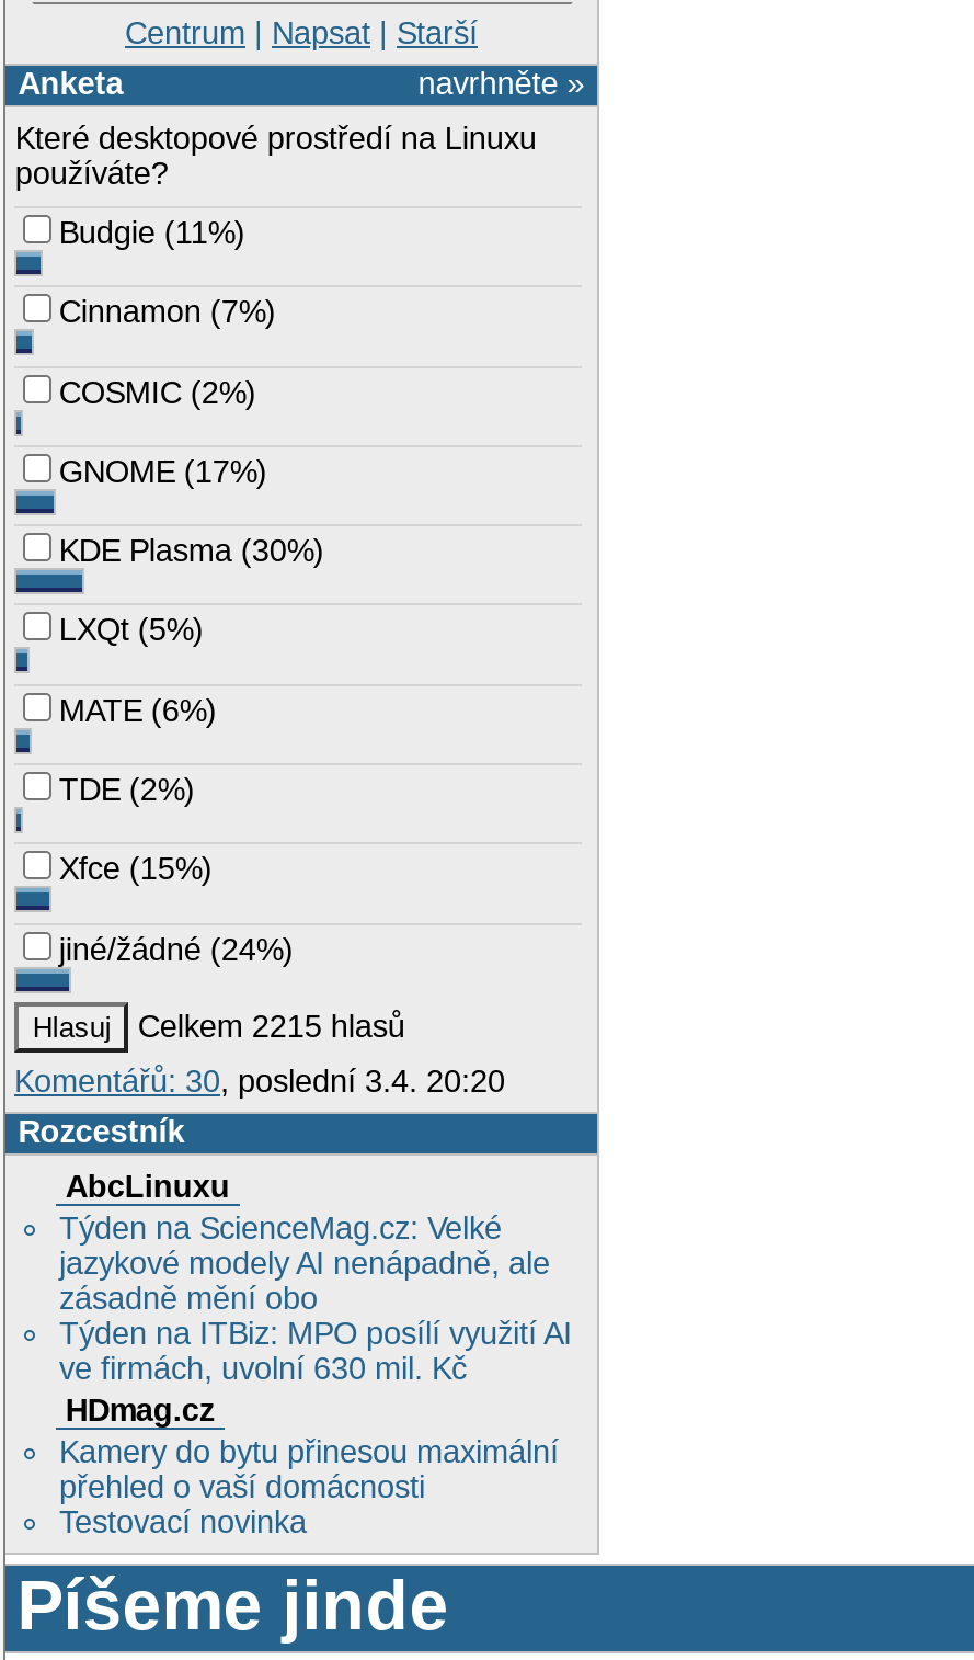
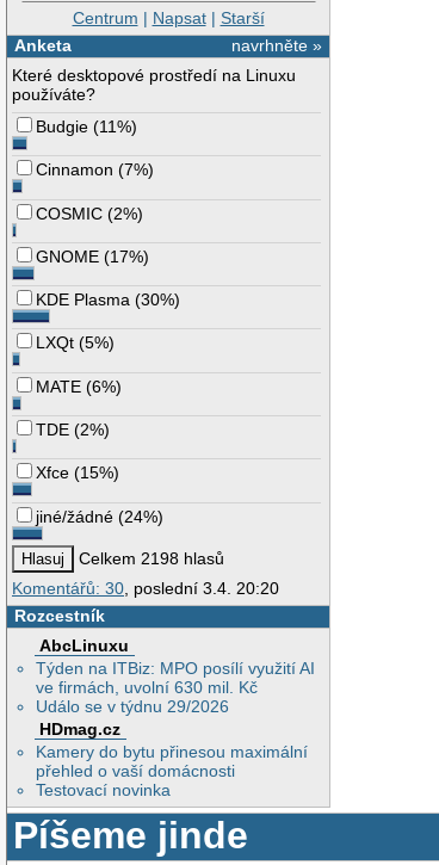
- Celkem 2215 hlasů
+ Celkem 2198 hlasů

- Týden na ScienceMag.cz: Velké
- jazykové modely AI nenápadně, ale
- zásadně mění obo

moved up: Týden na ITBiz: MPO posílí využití AI | ve firmách, uvolní 630 mil. Kč

+ Událo se v týdnu 29/2026
